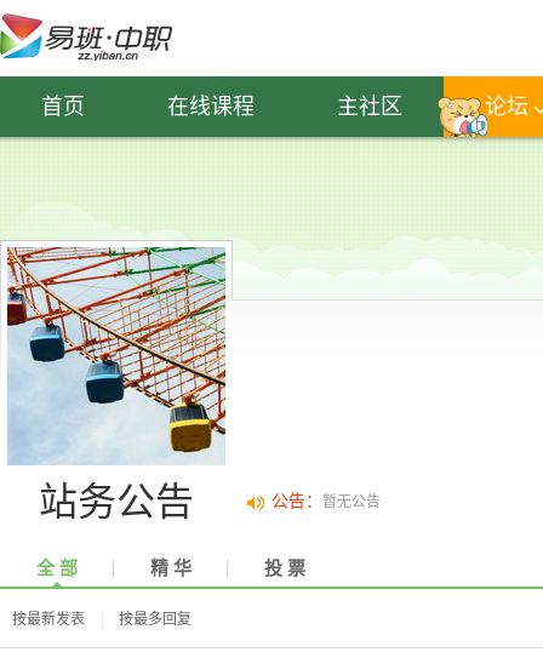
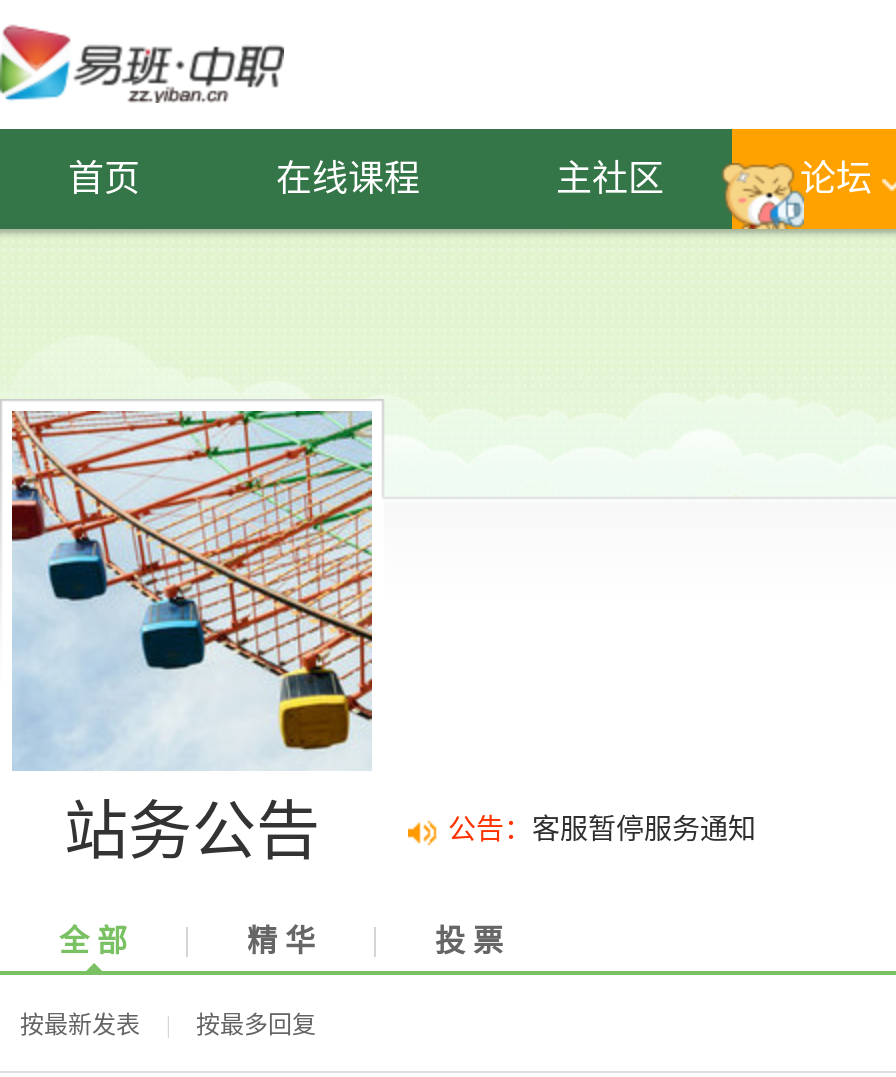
- 公告：暂无公告
+ 公告：客服暂停服务通知
